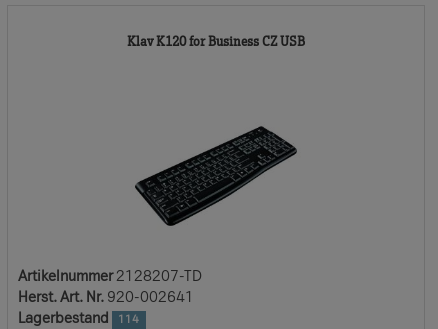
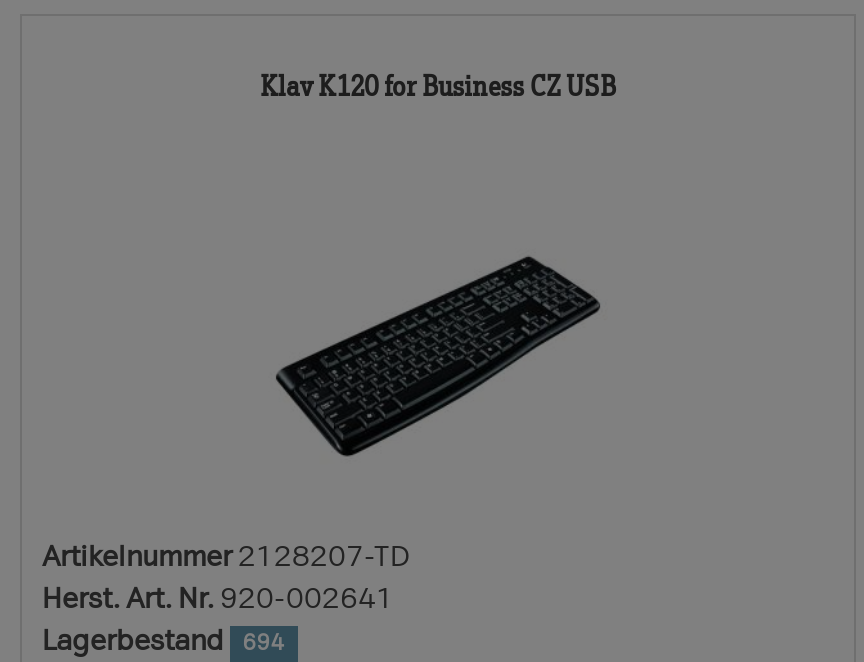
- Lagerbestand 114
+ Lagerbestand 694
